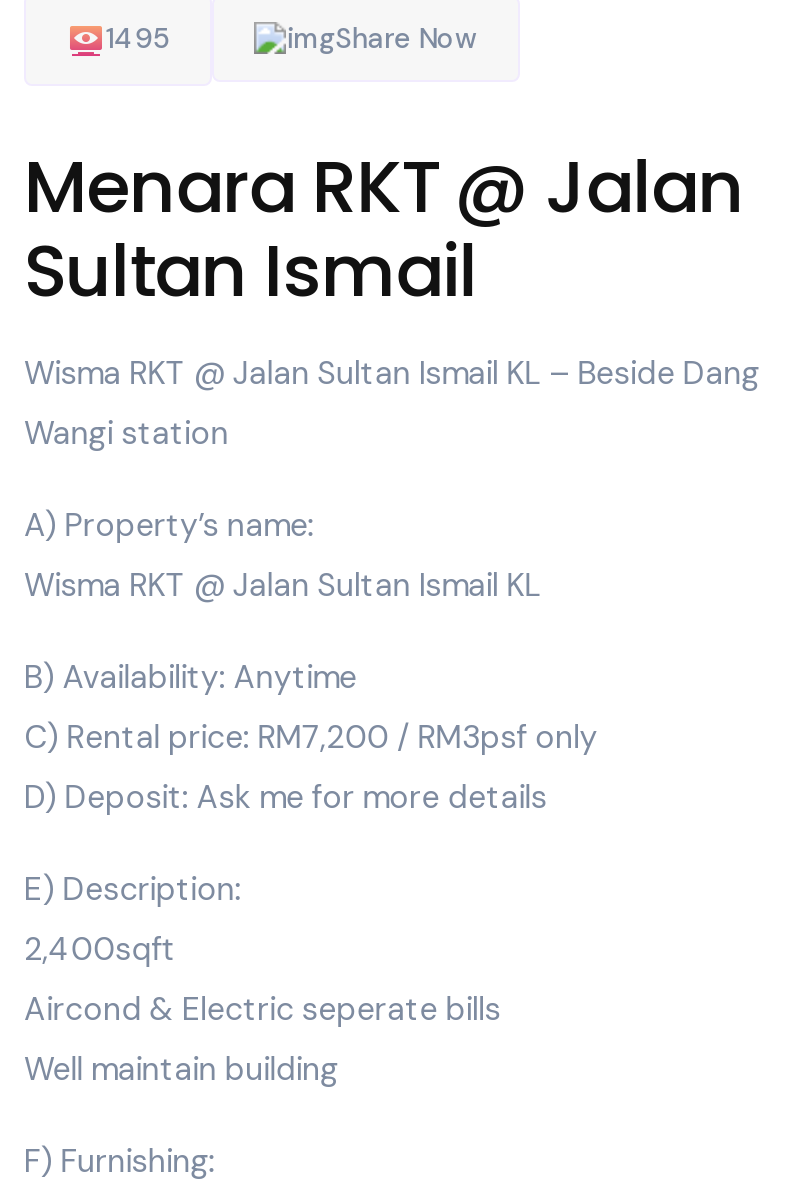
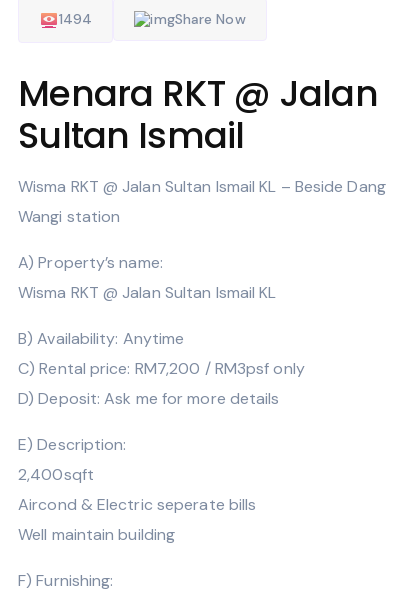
- 1495
+ 1494
